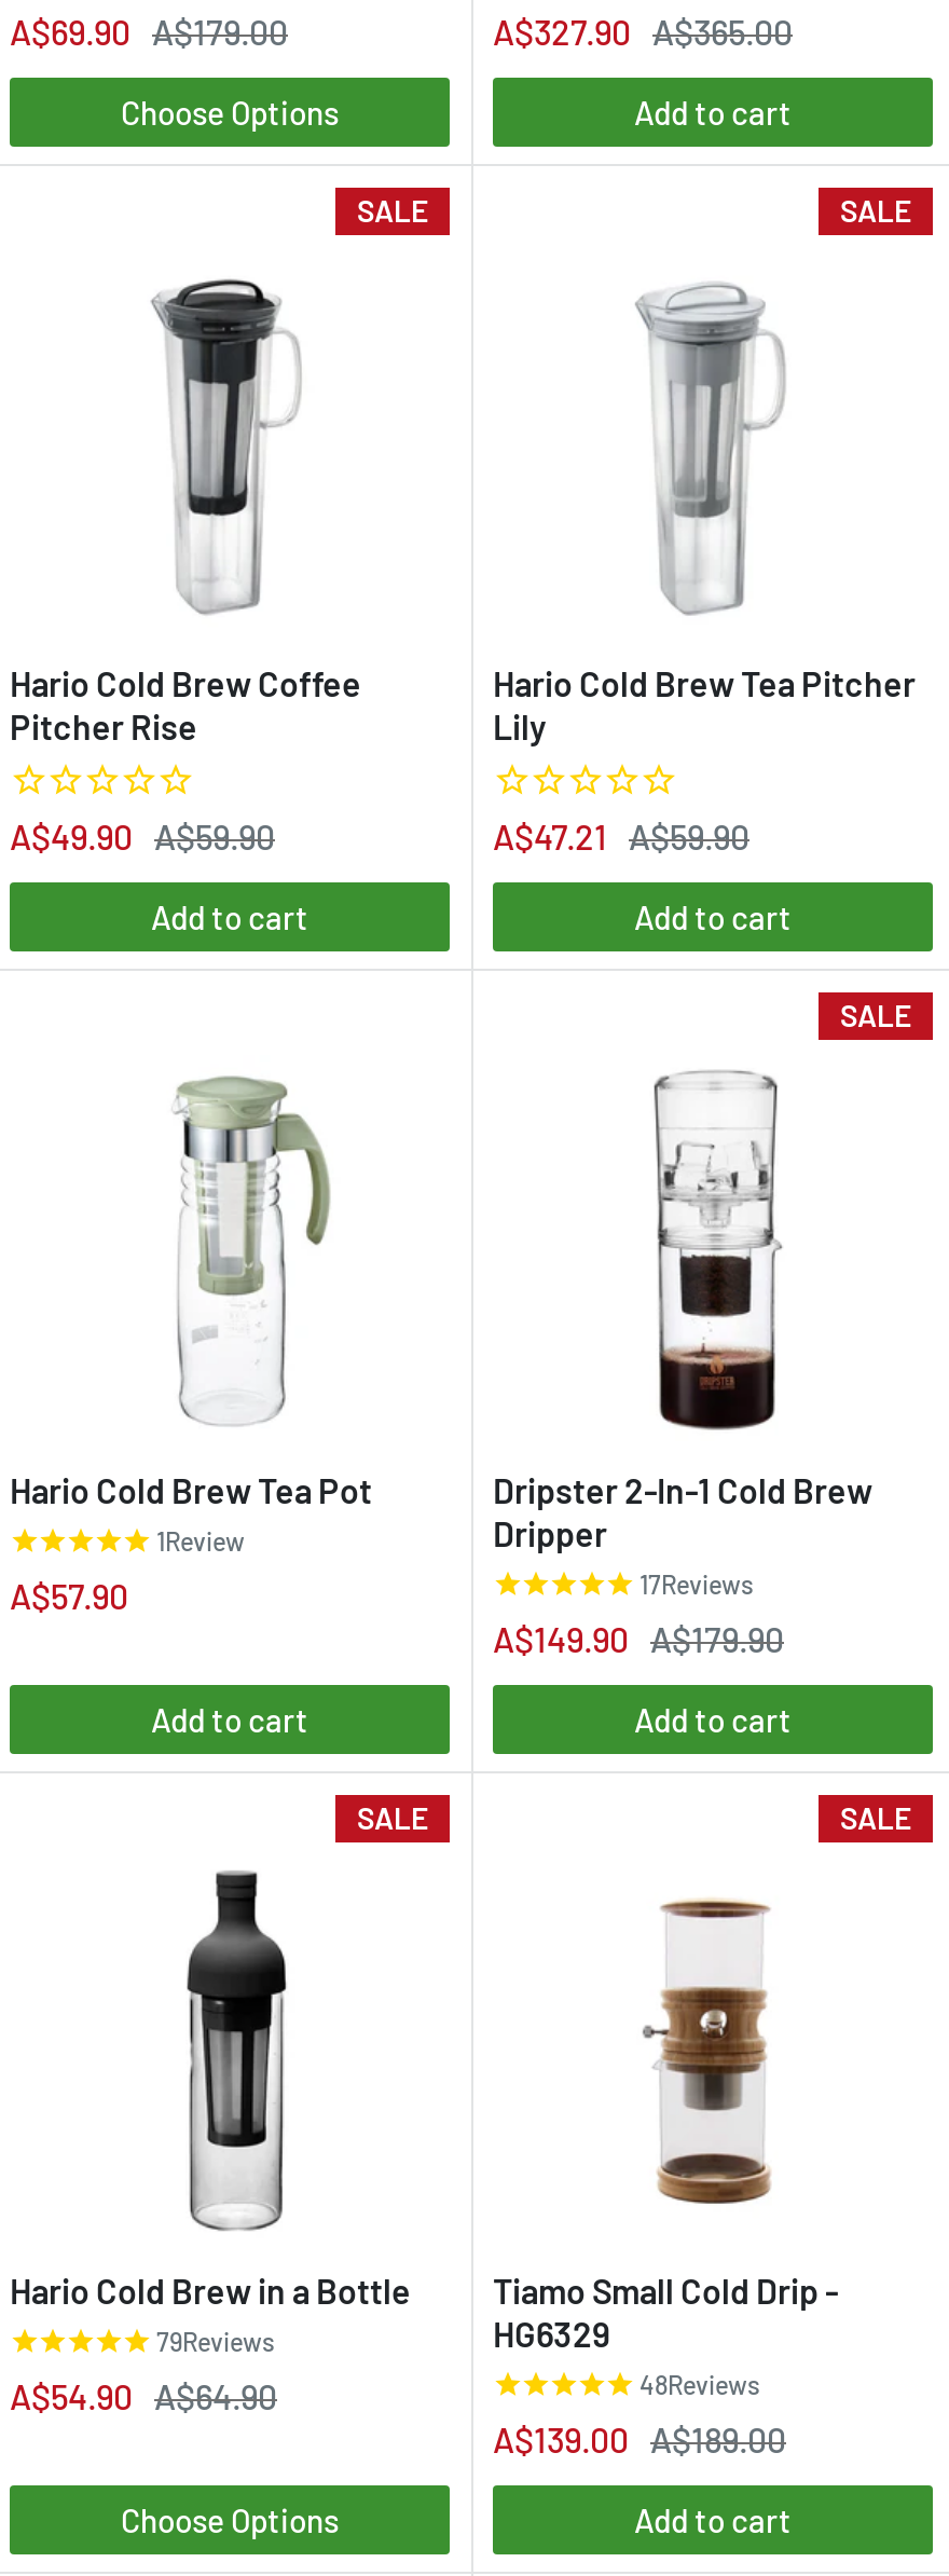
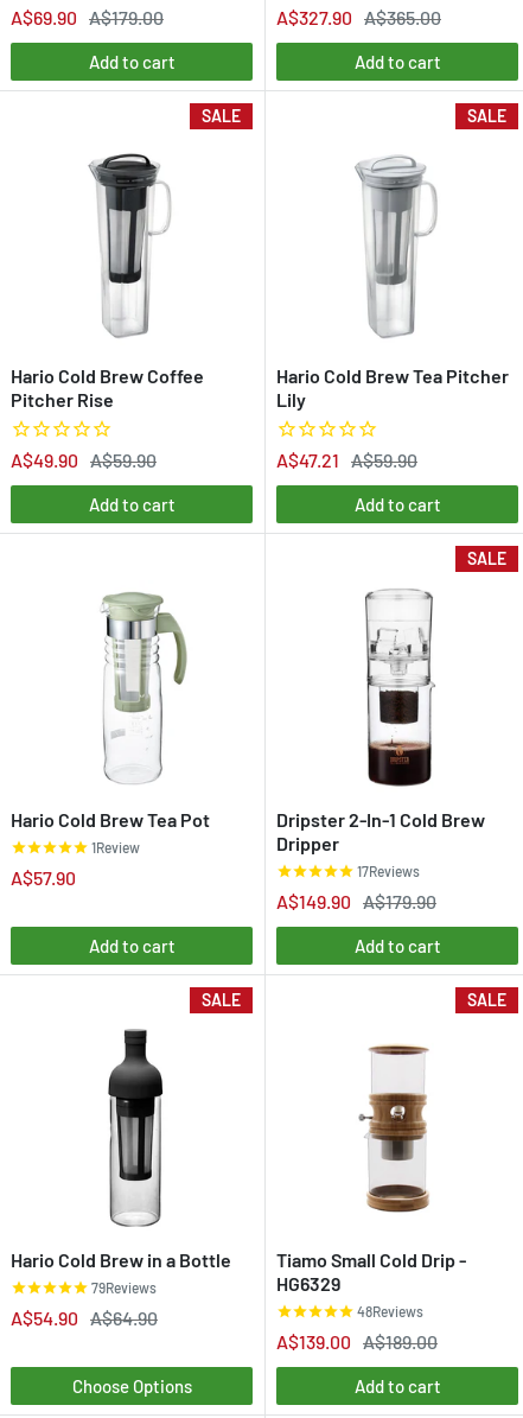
- Choose Options
+ Add to cart
